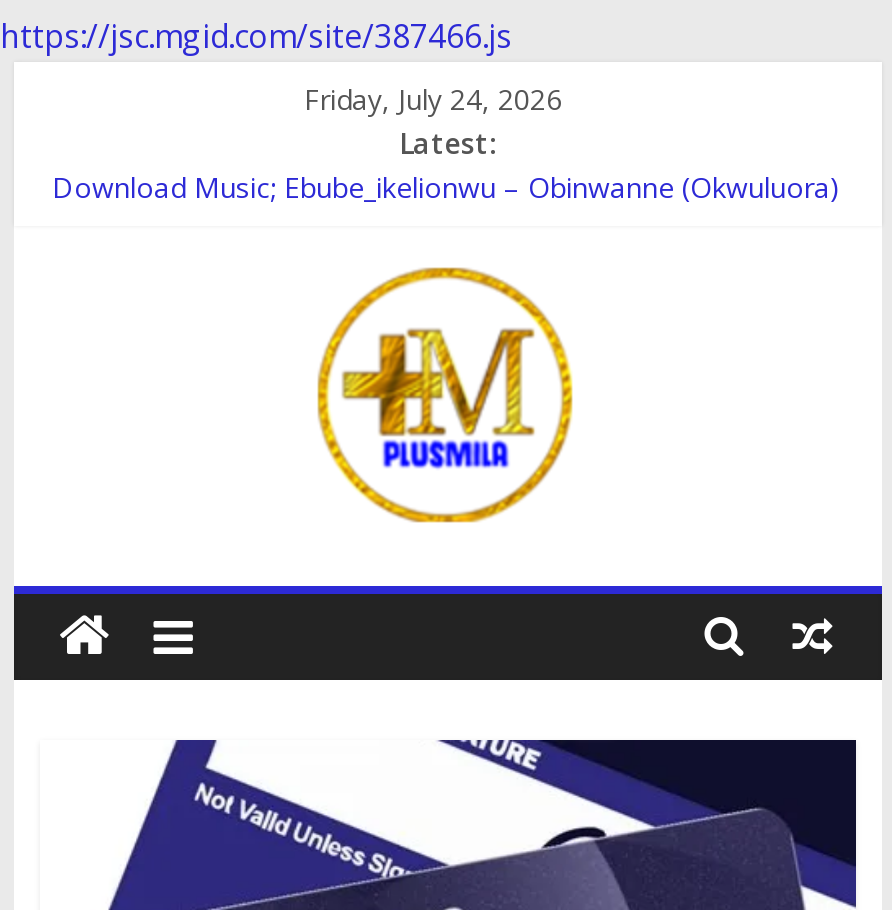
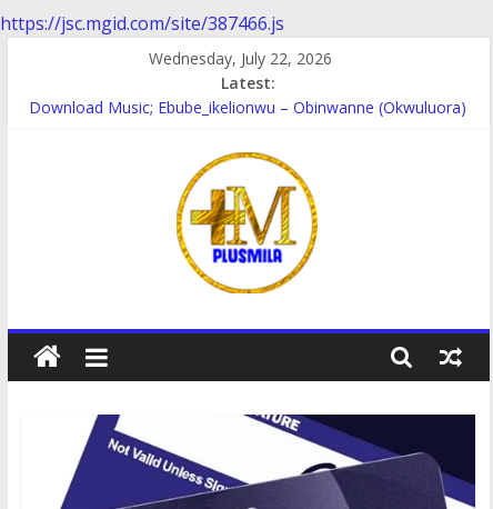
- Friday, July 24, 2026
+ Wednesday, July 22, 2026
